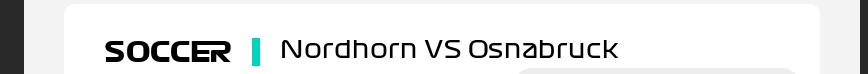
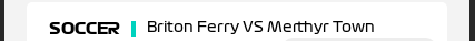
- Nordhorn VS Osnabruck
+ Briton Ferry VS Merthyr Town
